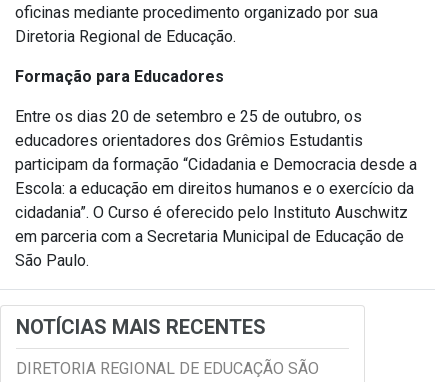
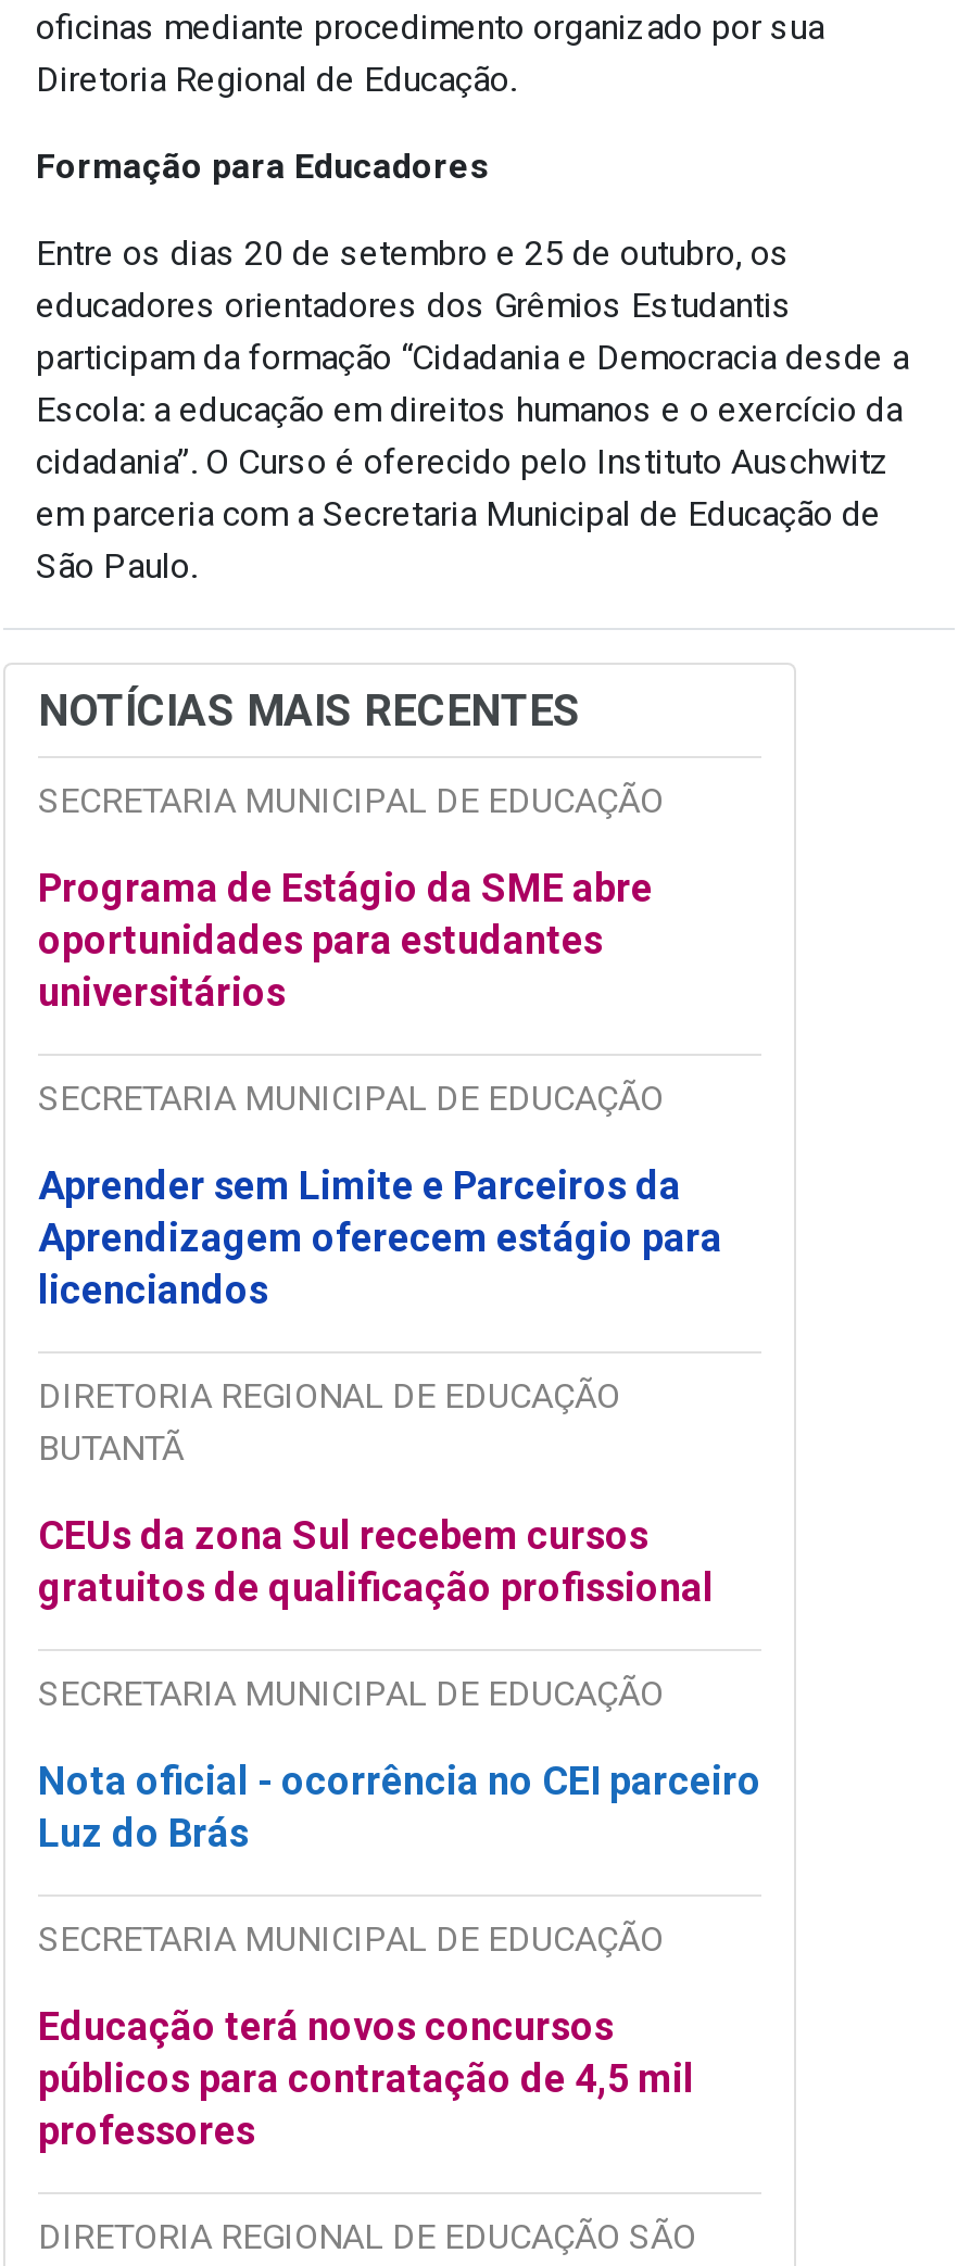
+ SECRETARIA MUNICIPAL DE EDUCAÇÃO
+ Programa de Estágio da SME abre
+ oportunidades para estudantes
+ universitários
+ SECRETARIA MUNICIPAL DE EDUCAÇÃO
+ Aprender sem Limite e Parceiros da
+ Aprendizagem oferecem estágio para
+ licenciandos
+ DIRETORIA REGIONAL DE EDUCAÇÃO
+ BUTANTÃ
+ CEUs da zona Sul recebem cursos
+ gratuitos de qualificação profissional
+ SECRETARIA MUNICIPAL DE EDUCAÇÃO
+ Nota oficial - ocorrência no CEI parceiro
+ Luz do Brás
+ SECRETARIA MUNICIPAL DE EDUCAÇÃO
+ Educação terá novos concursos
+ públicos para contratação de 4,5 mil
+ professores
